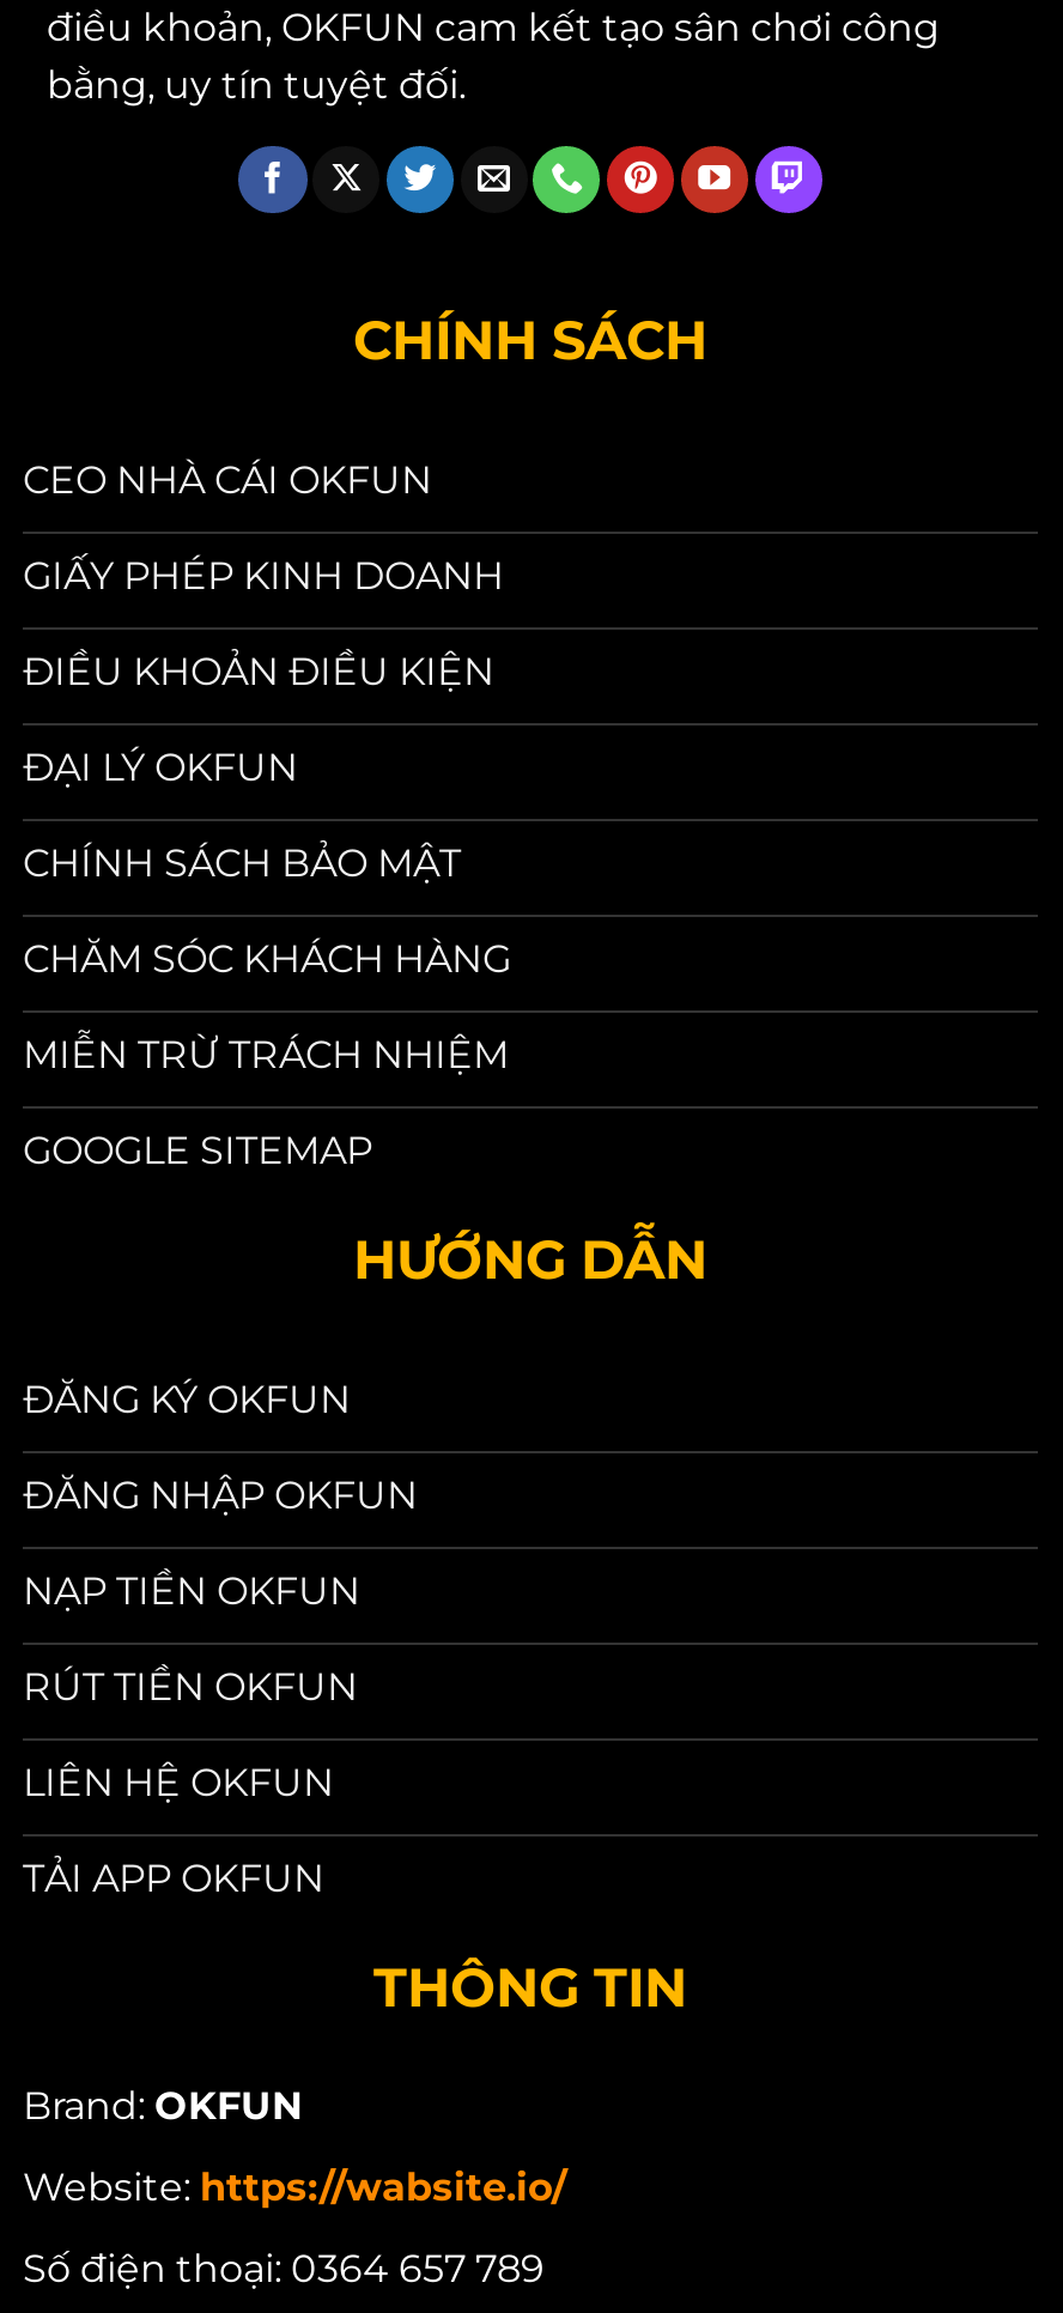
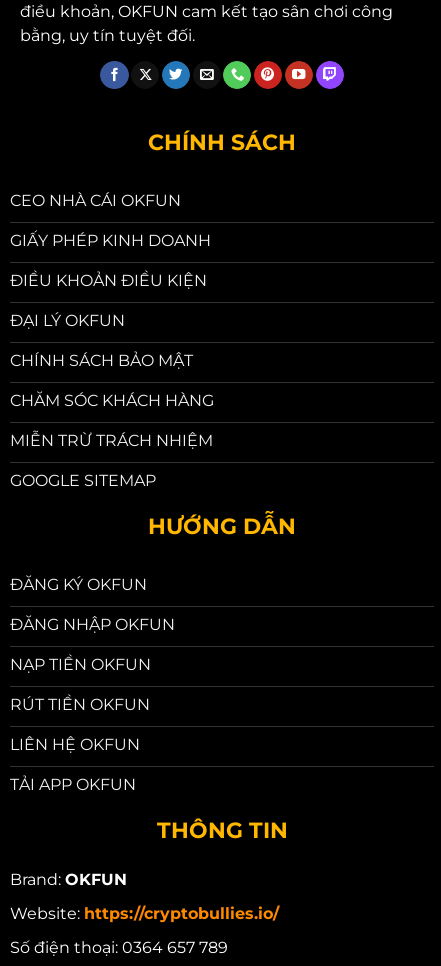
- Website: https://wabsite.io/
+ Website: https://cryptobullies.io/
